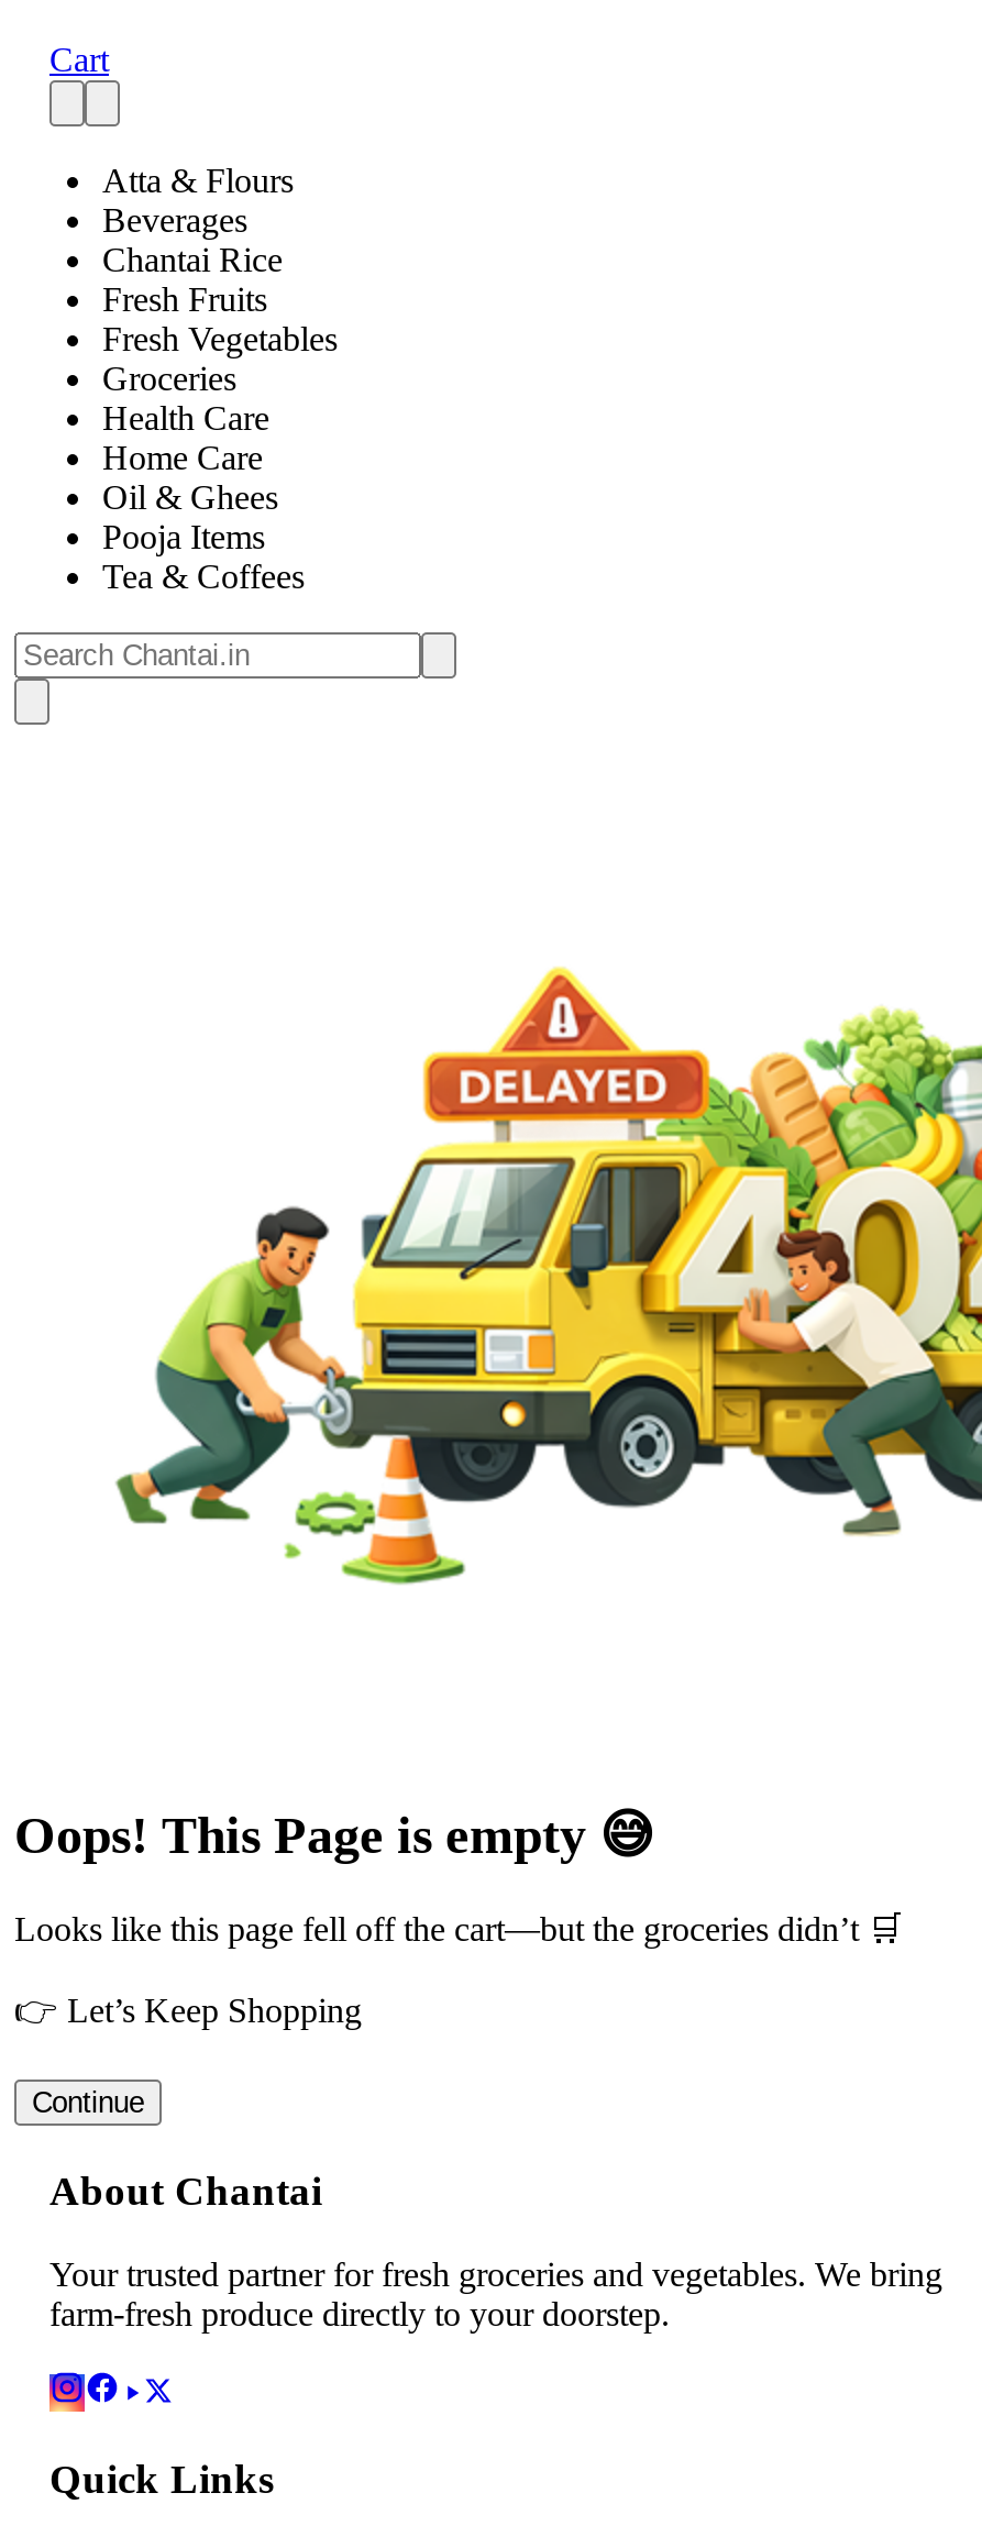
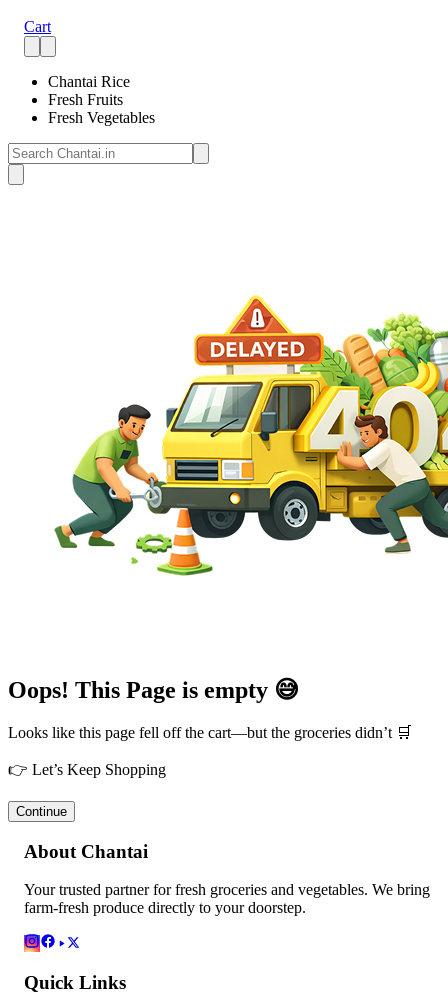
- Atta & Flours
- Beverages

- Groceries
- Health Care
- Home Care
- Oil & Ghees
- Pooja Items
- Tea & Coffees
